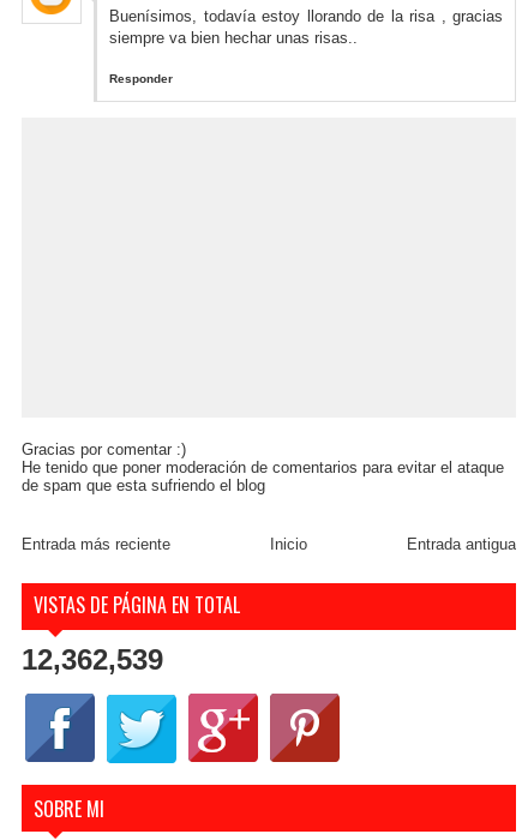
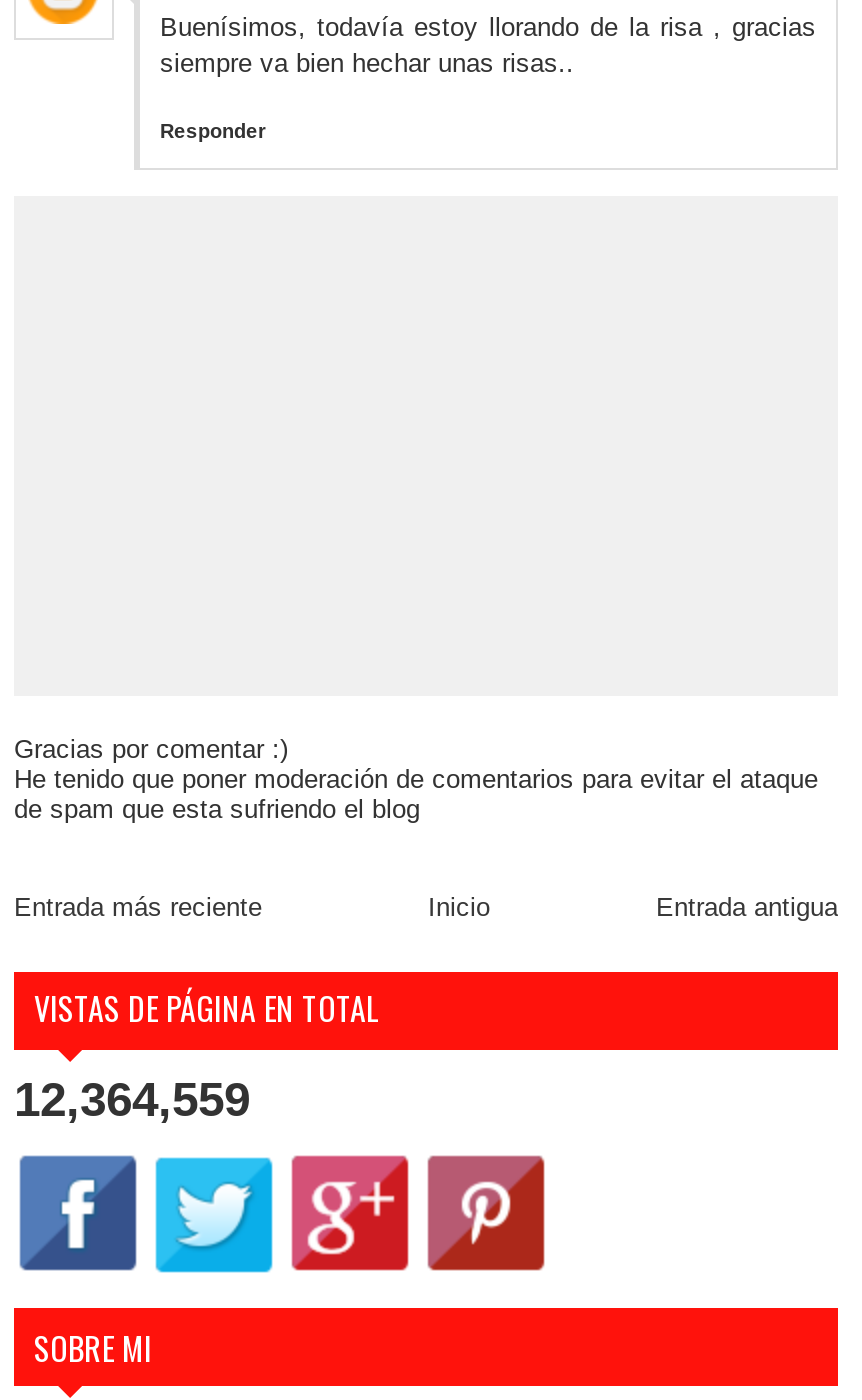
- 12,362,539
+ 12,364,559
